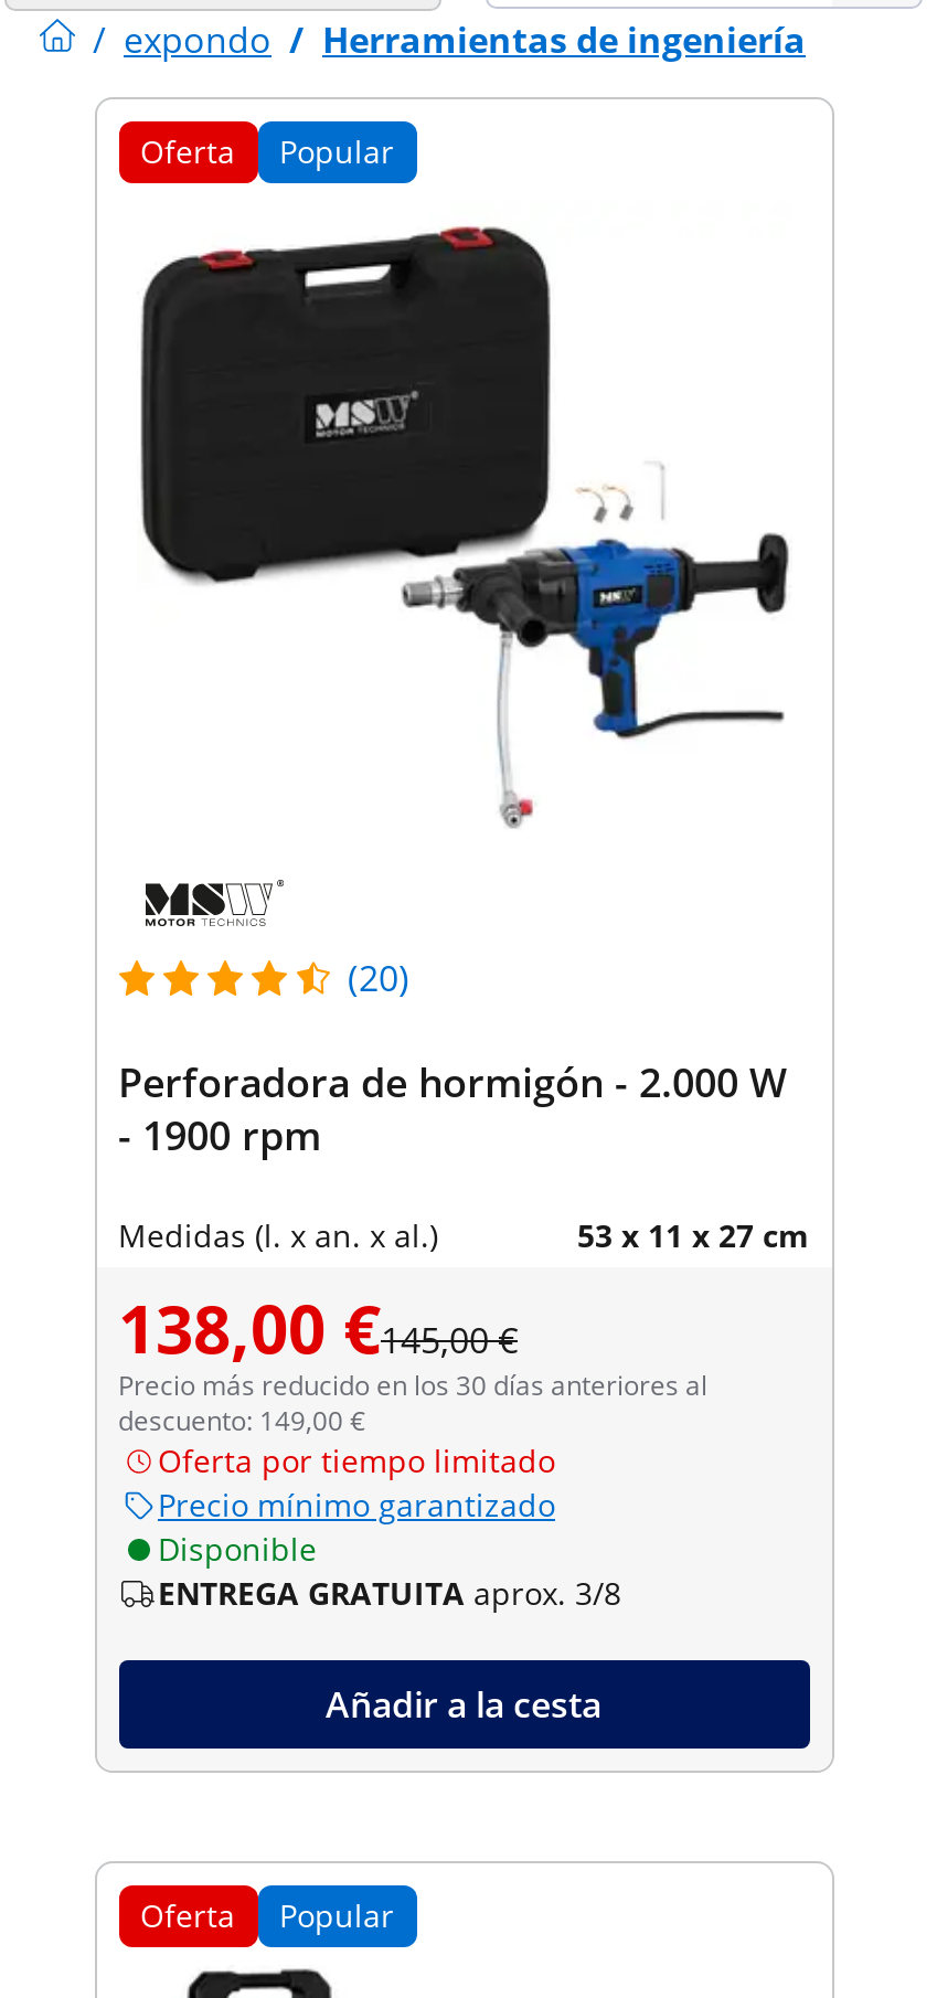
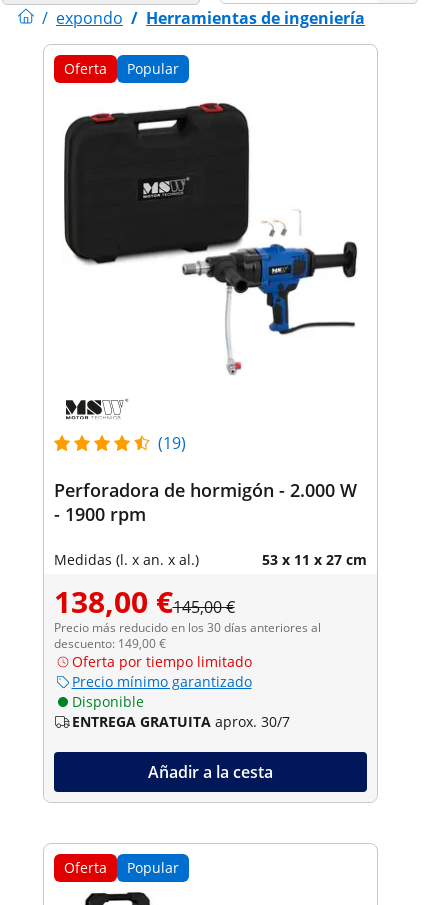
- (20)
+ (19)

- ENTREGA GRATUITA aprox. 3/8
+ ENTREGA GRATUITA aprox. 30/7
